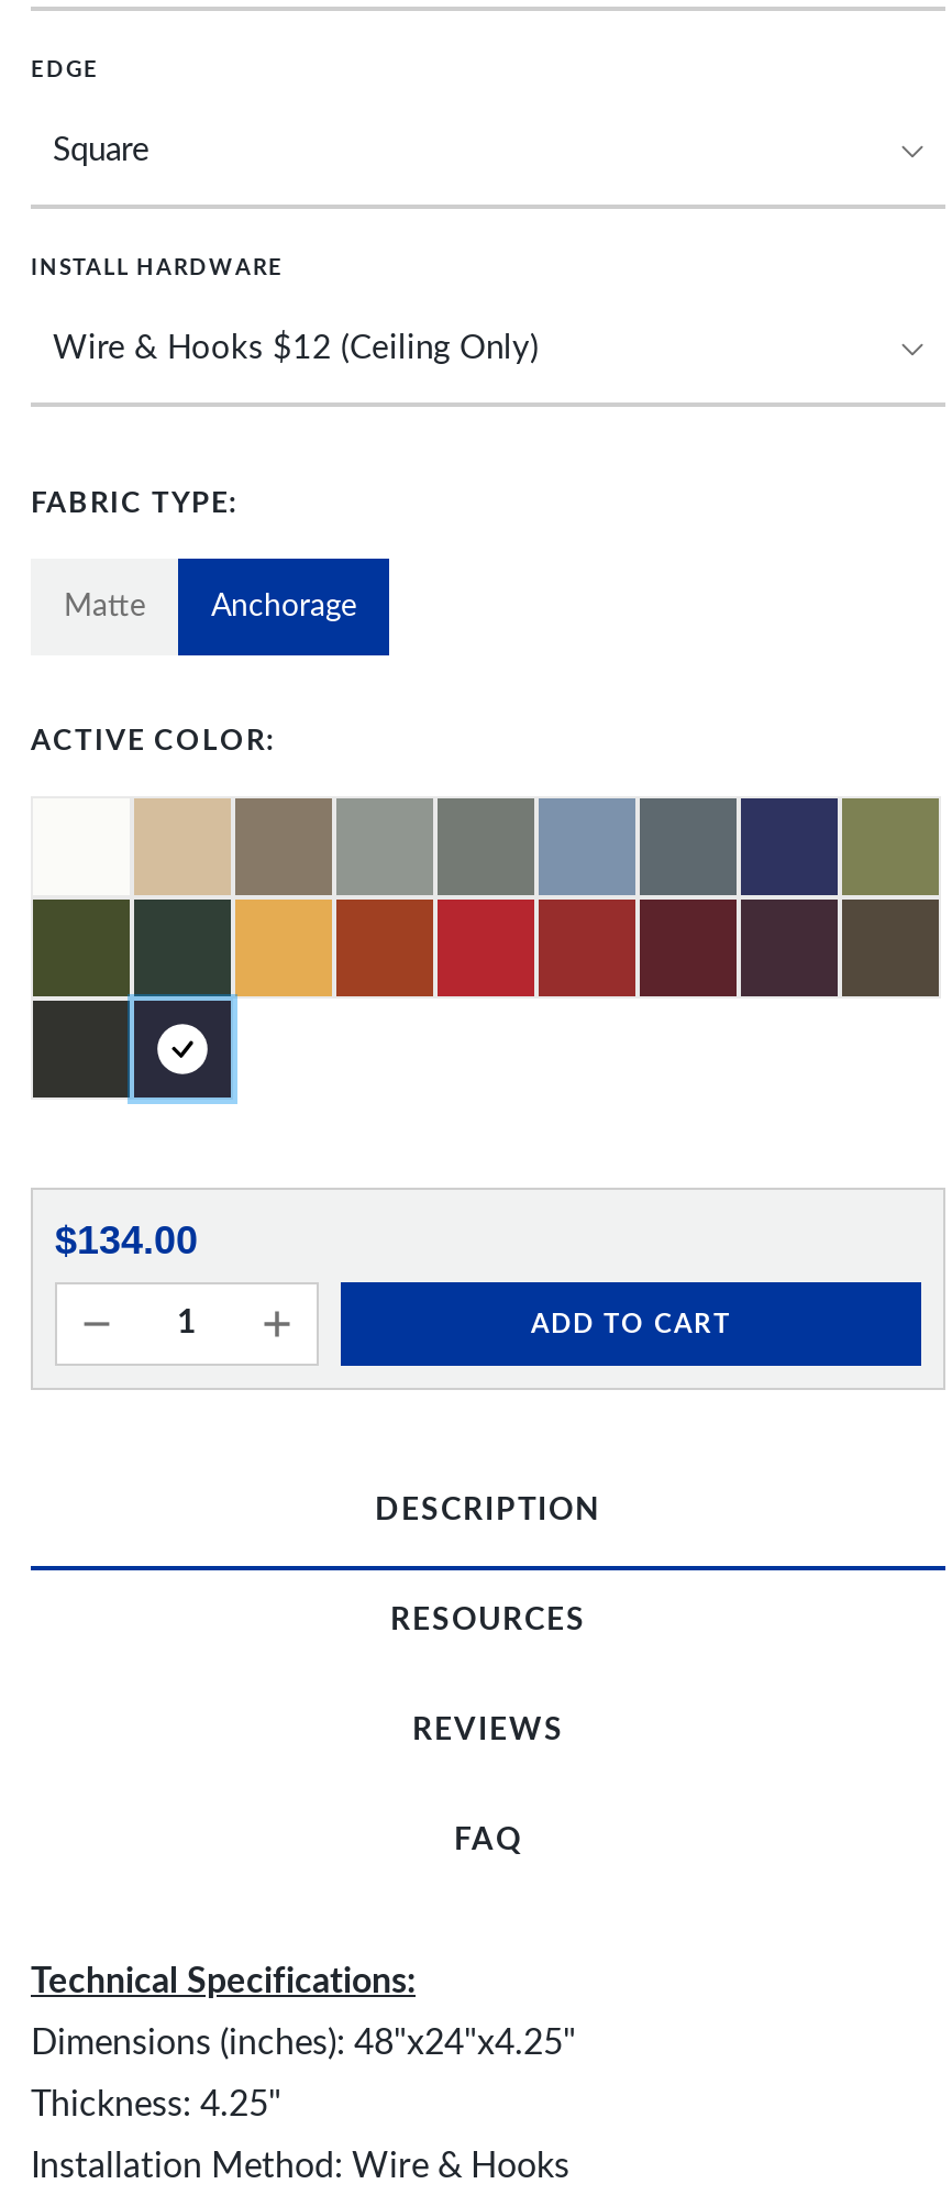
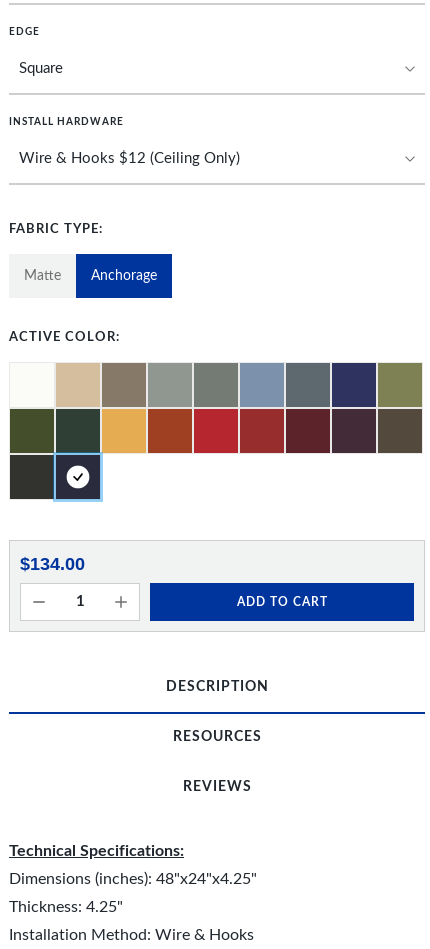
- FAQ
